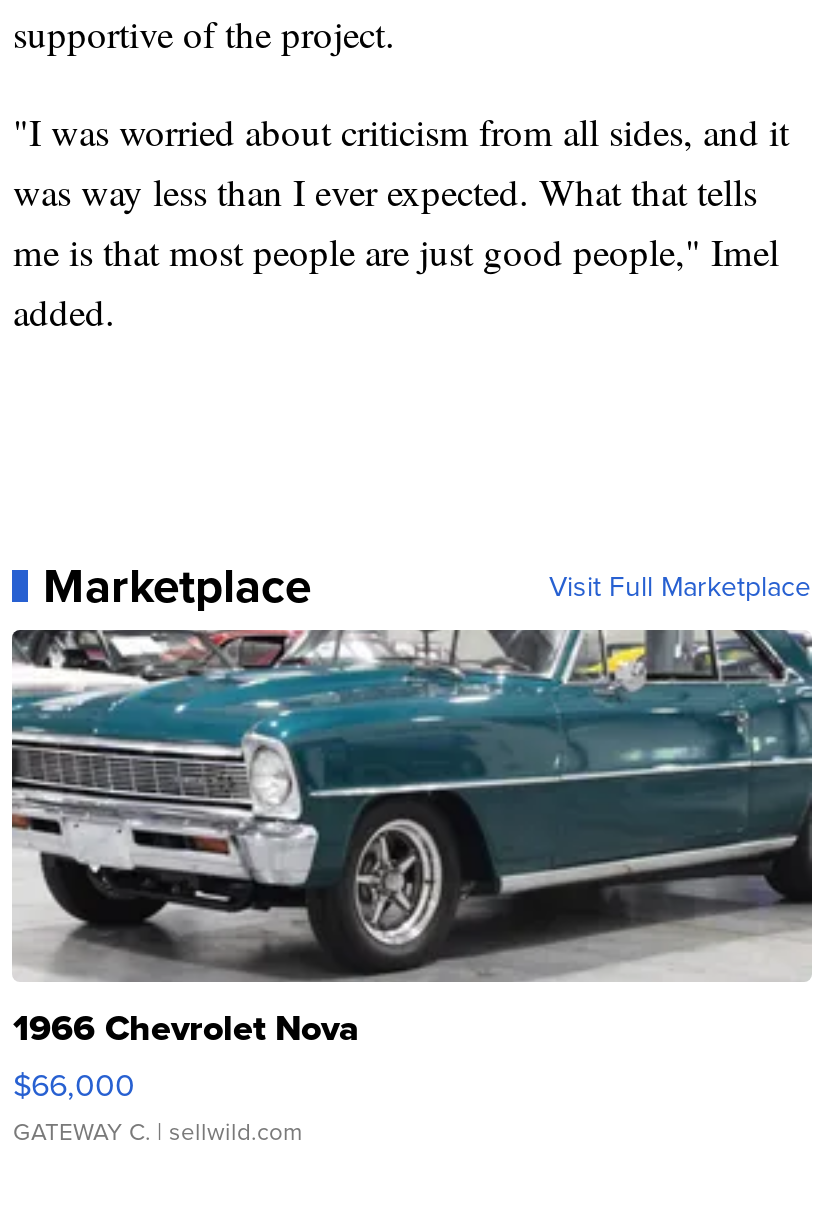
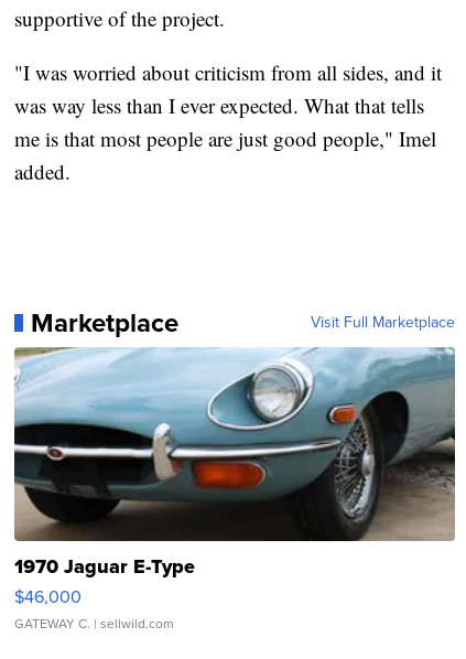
- [image]
- 1966 Chevrolet Nova
- $66,000
+ [image]
+ 1970 Jaguar E-Type
+ $46,000
